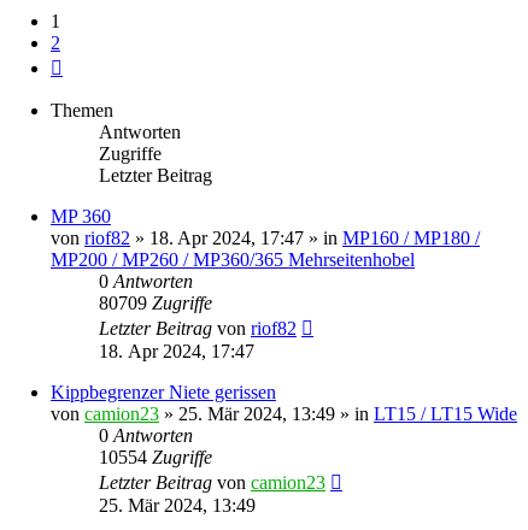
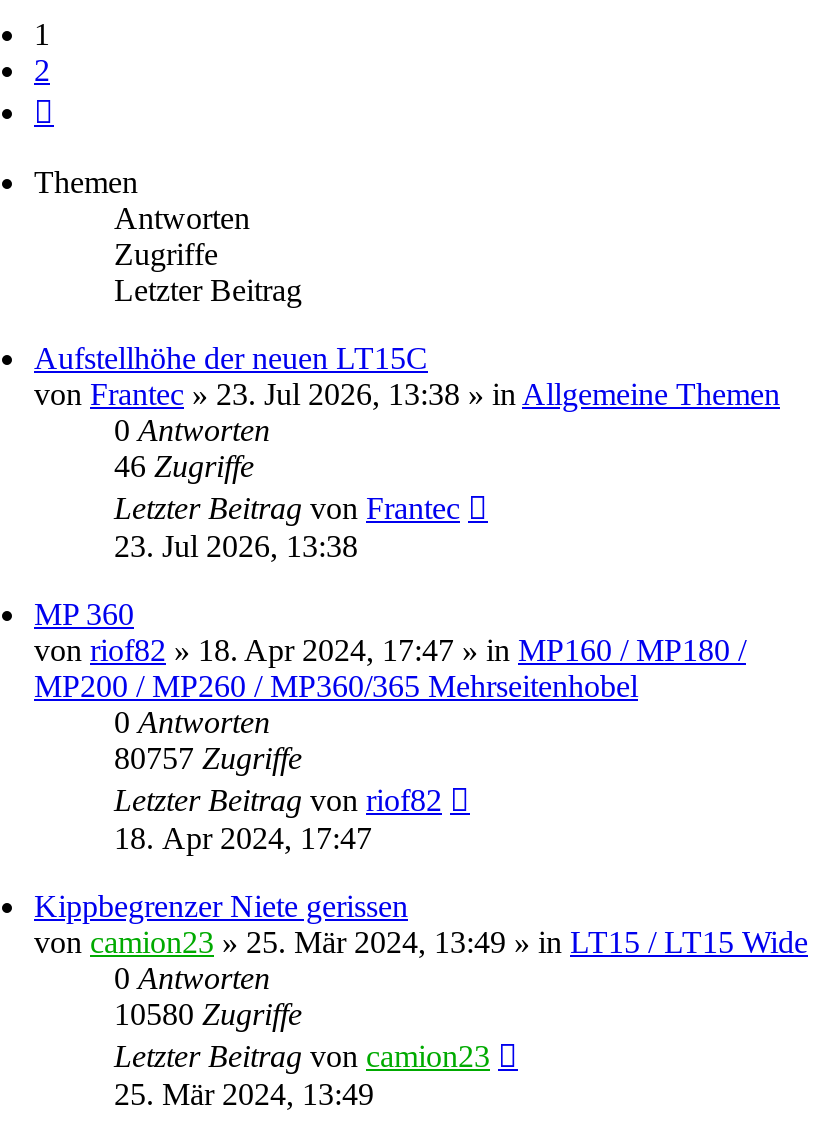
+ Aufstellhöhe der neuen LT15C
+ von Frantec» 23. Jul 2026, 13:38» in Allgemeine Themen
+ 0 Antworten
+ 46 Zugriffe
+ Letzter Beitrag von Frantec
+ 23. Jul 2026, 13:38

- 80709 Zugriffe
+ 80757 Zugriffe

- 10554 Zugriffe
+ 10580 Zugriffe
